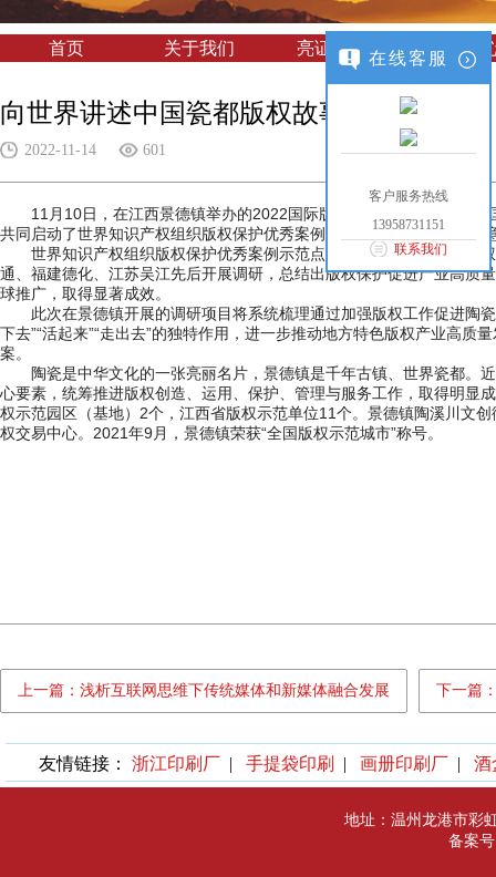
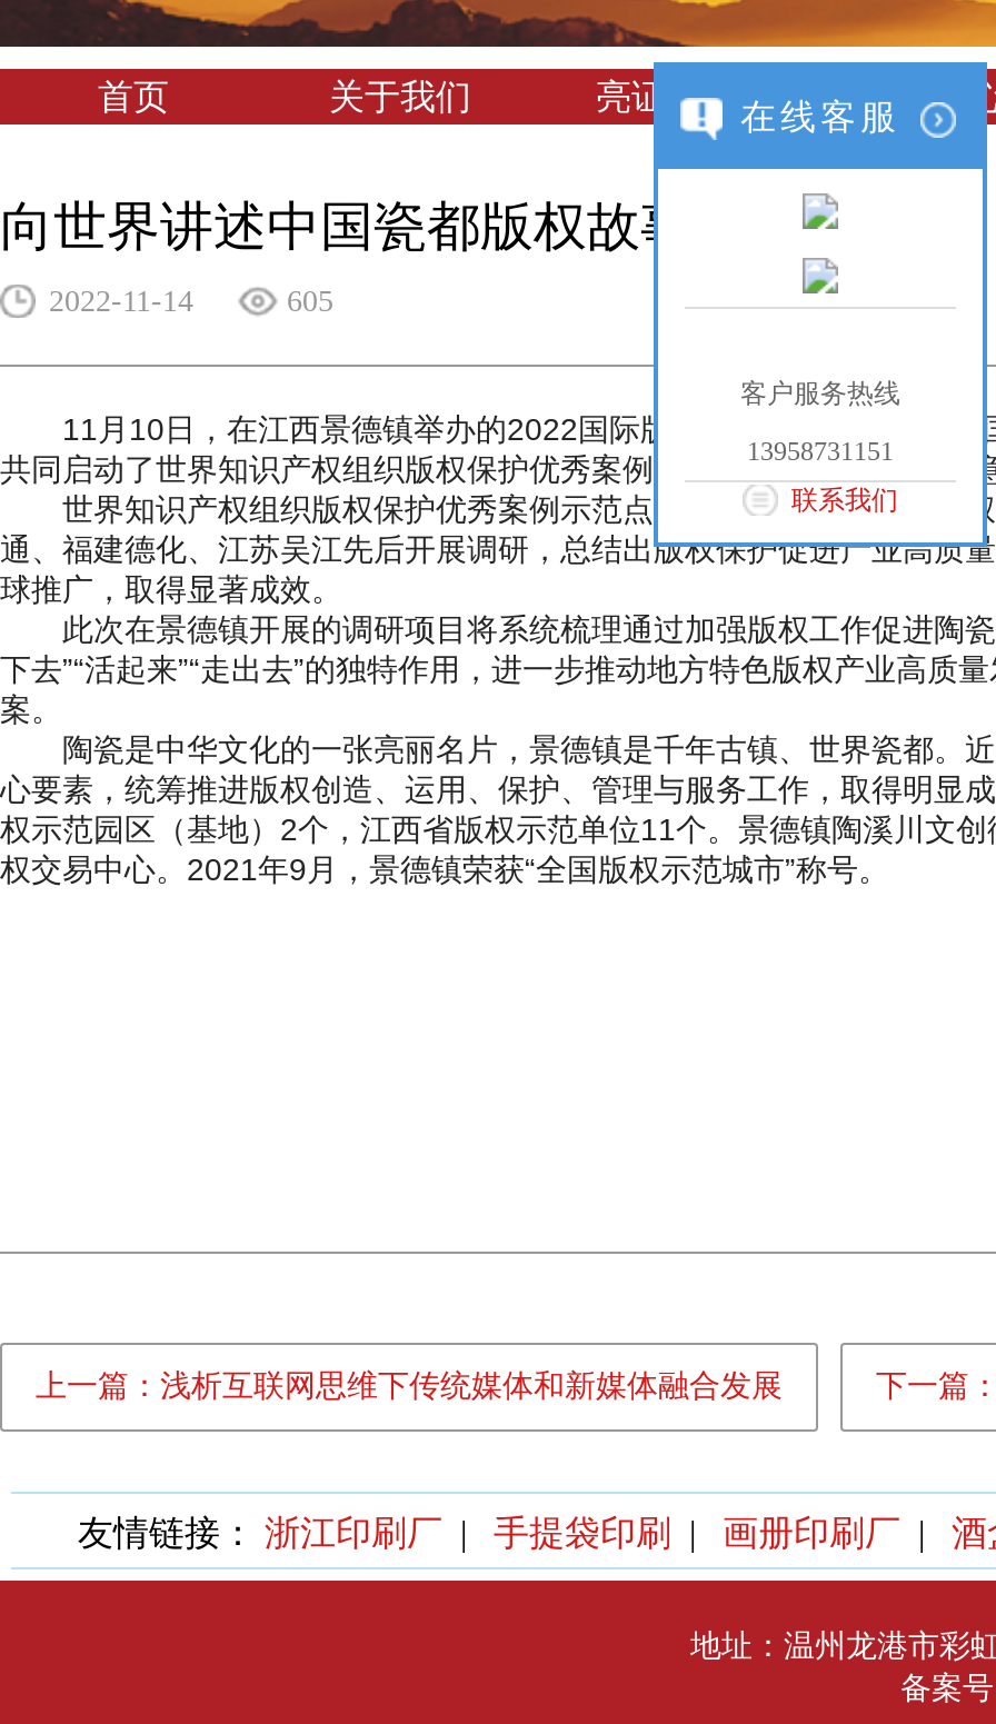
- 601
+ 605
